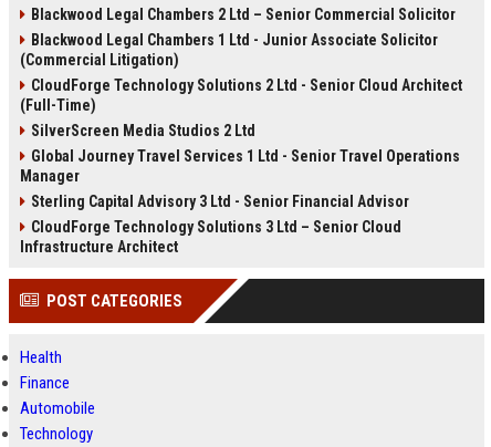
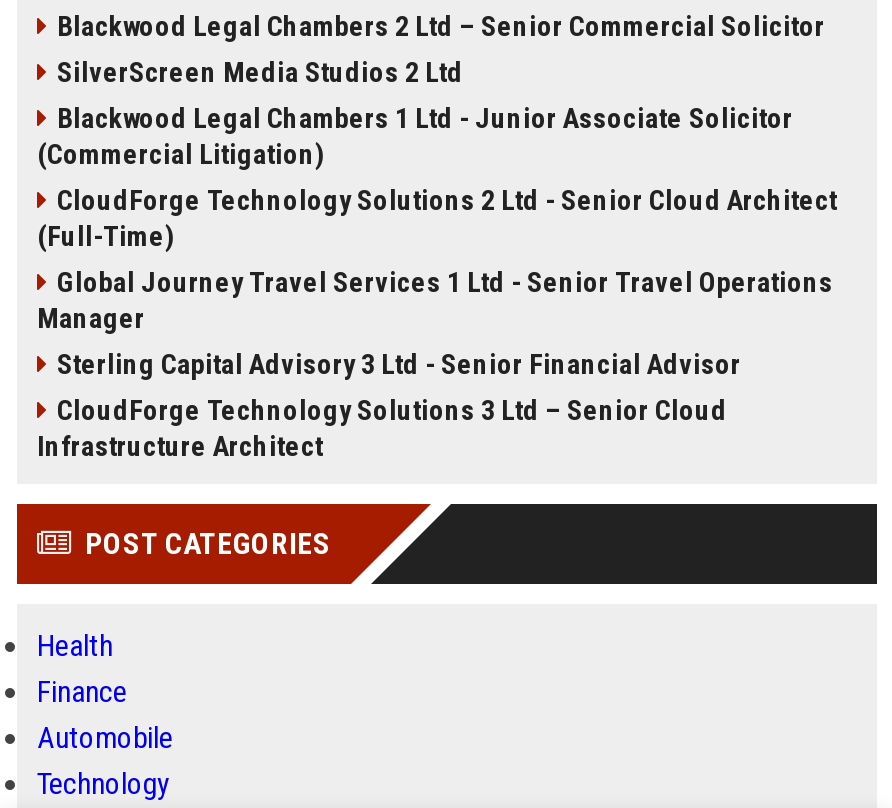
moved down: Blackwood Legal Chambers 1 Ltd - Junior Associate Solicitor | (Commercial Litigation) | CloudForge Technology Solutions 2 Ltd - Senior Cloud Architect | (Full-Time)

moved up: SilverScreen Media Studios 2 Ltd
